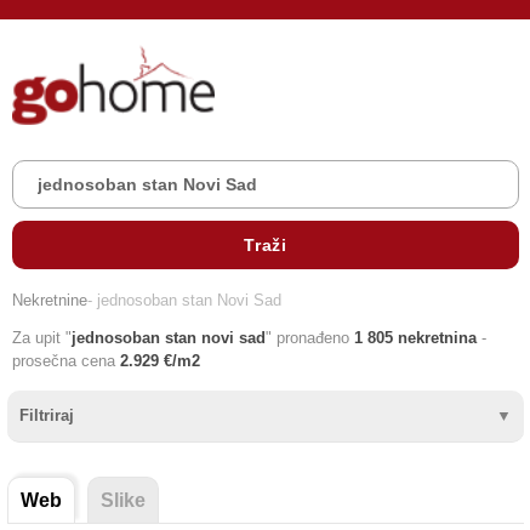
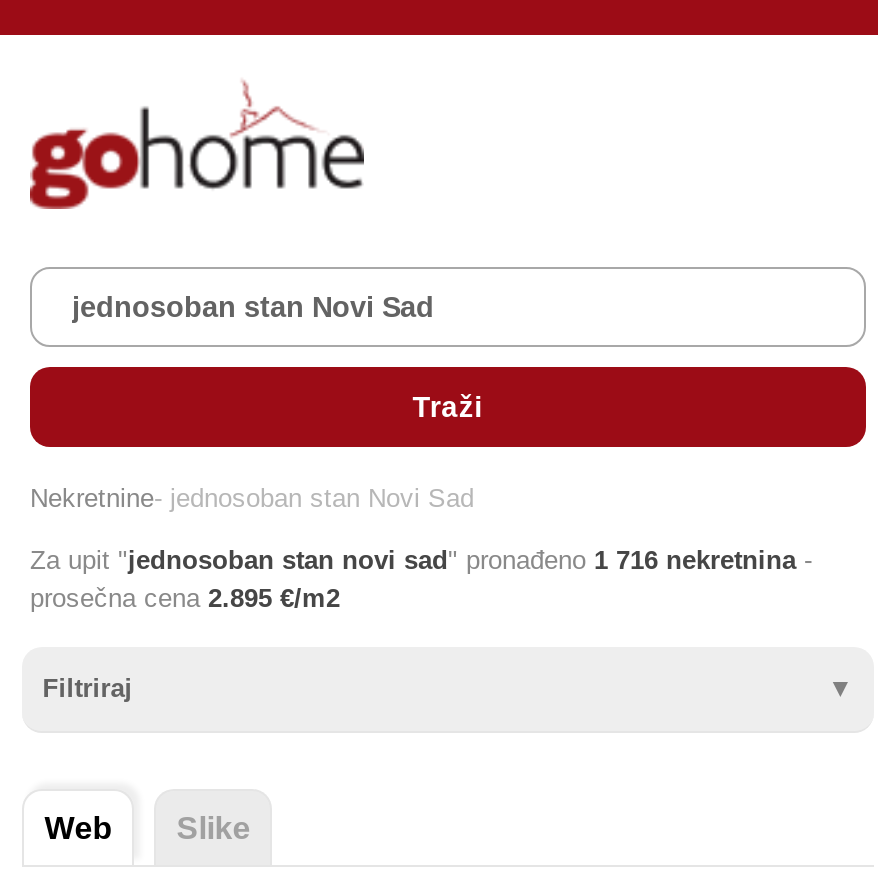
- Za upit "jednosoban stan novi sad" pronađeno 1 805 nekretnina -
+ Za upit "jednosoban stan novi sad" pronađeno 1 716 nekretnina -

- prosečna cena 2.929 €/m2
+ prosečna cena 2.895 €/m2
